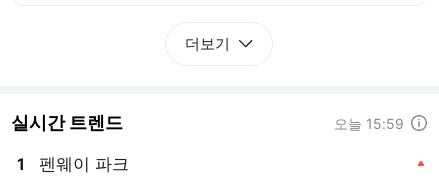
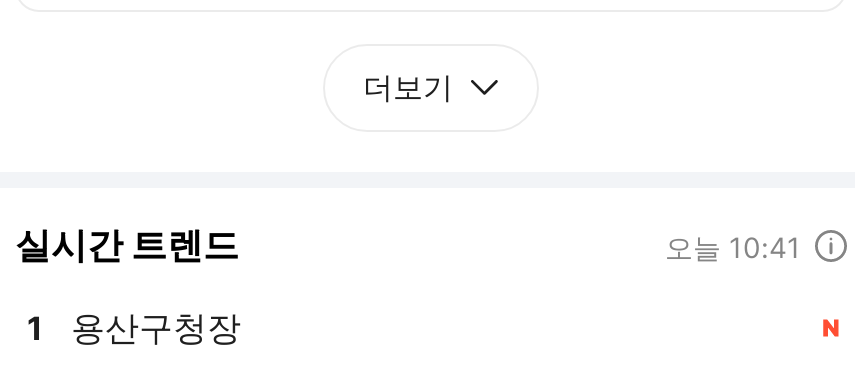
- 오늘 15:59
+ 오늘 10:41

- 펜웨이 파크
+ 용산구청장
